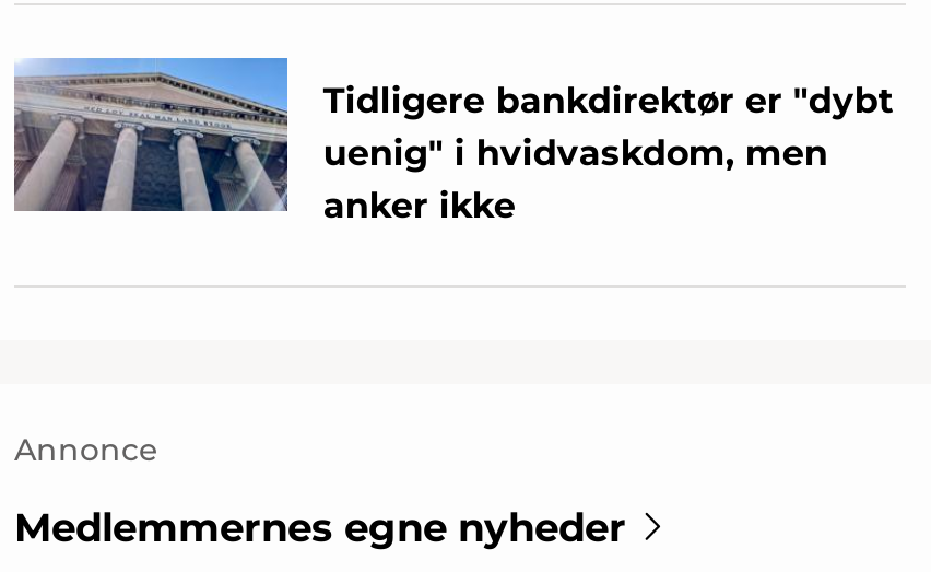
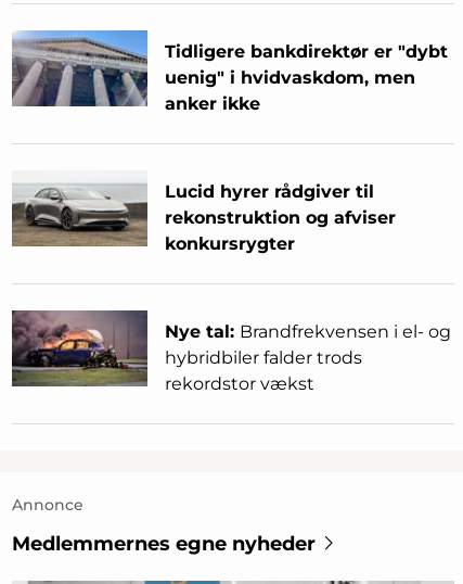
+ [image]
+ Lucid hyrer rådgiver til
+ rekonstruktion og afviser
+ konkursrygter

+ [image]
+ Nye tal: Brandfrekvensen i el- og
+ hybridbiler falder trods
+ rekordstor vækst
